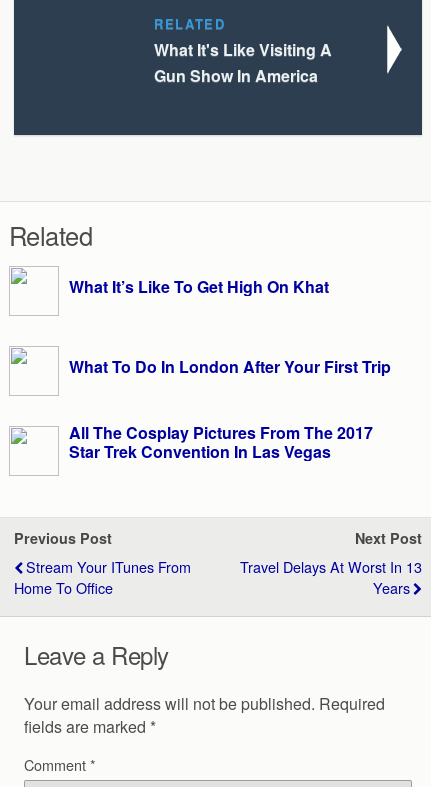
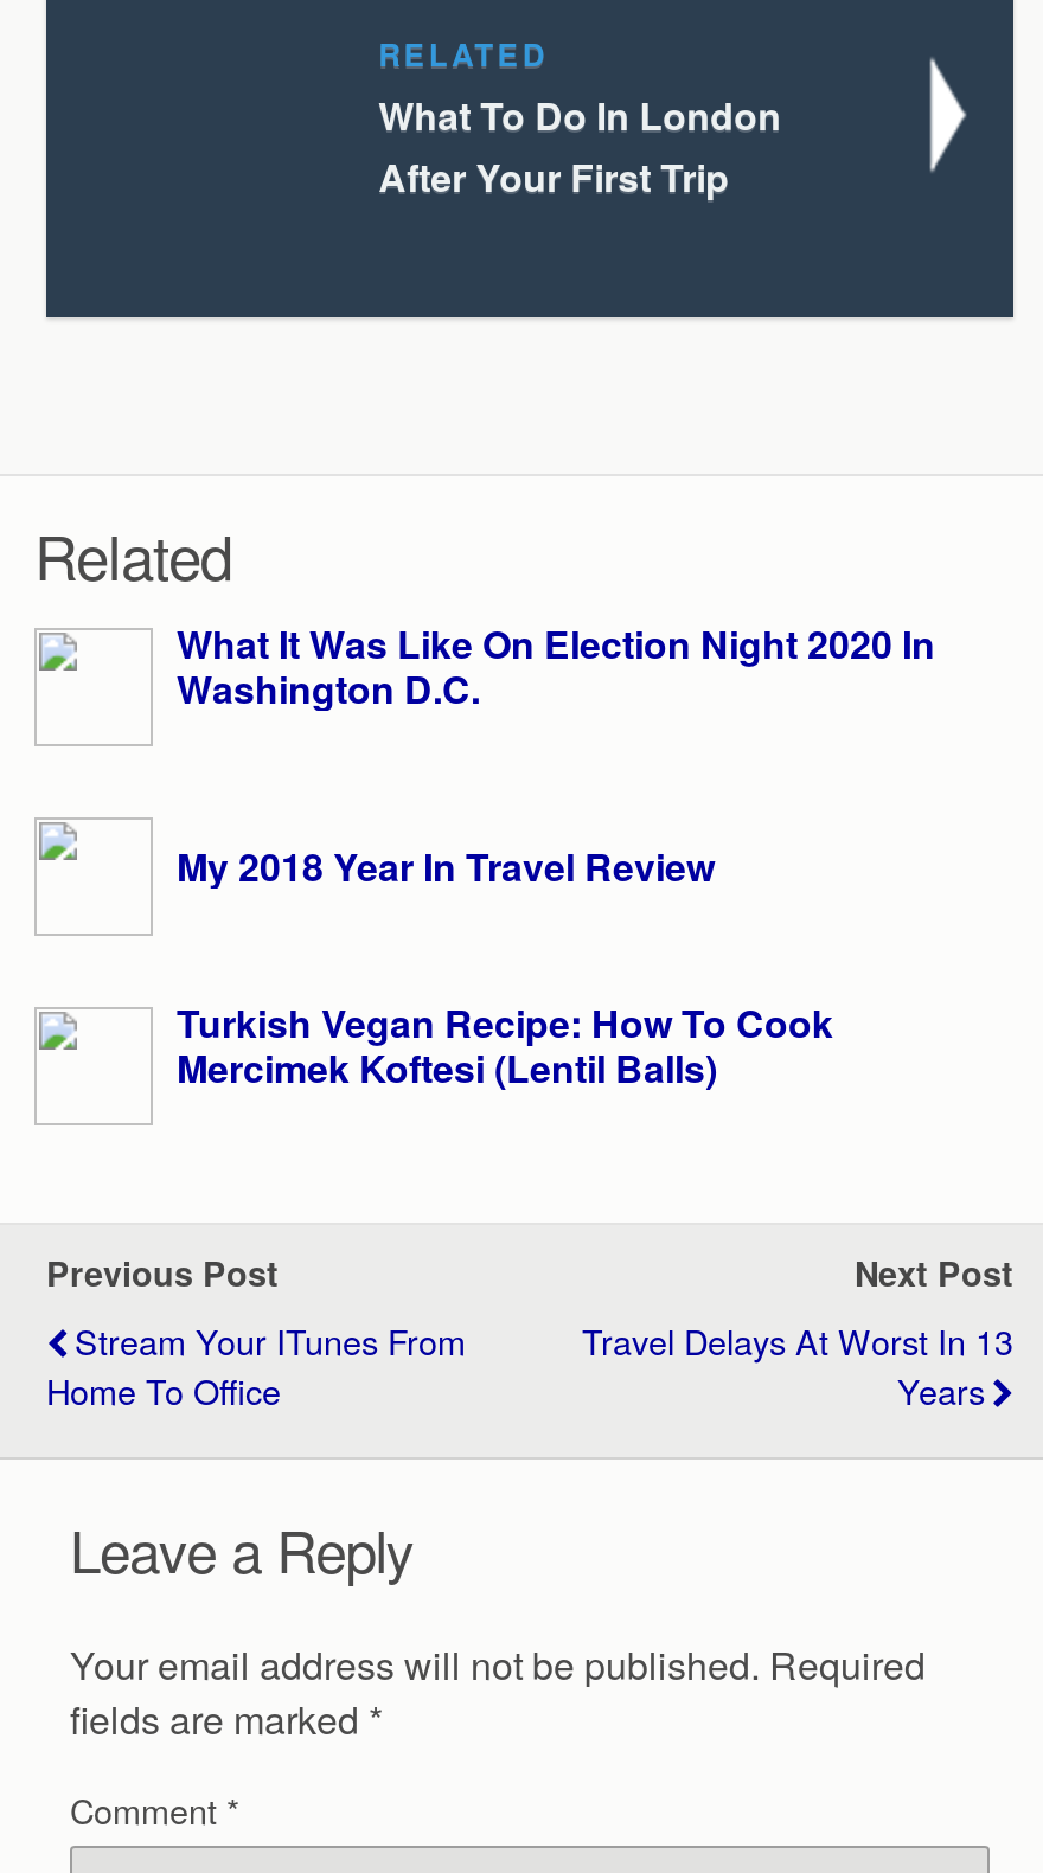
- What It's Like Visiting A
- Gun Show In America
+ What To Do In London
+ After Your First Trip

- What It’s Like To Get High On Khat
+ What It Was Like On Election Night 2020 In
+ Washington D.C.

- What To Do In London After Your First Trip
+ My 2018 Year In Travel Review

- All The Cosplay Pictures From The 2017
- Star Trek Convention In Las Vegas
+ Turkish Vegan Recipe: How To Cook
+ Mercimek Koftesi (Lentil Balls)
